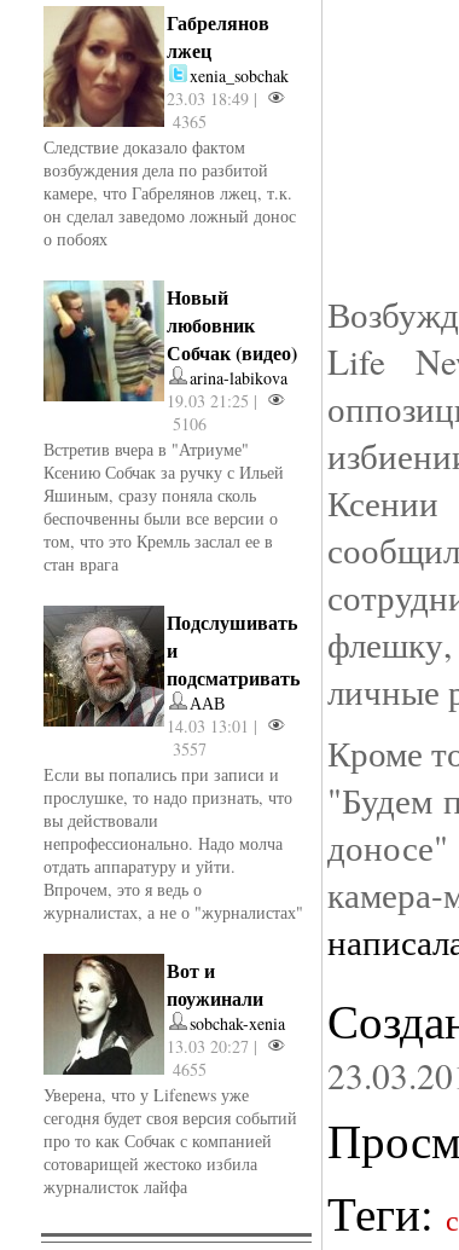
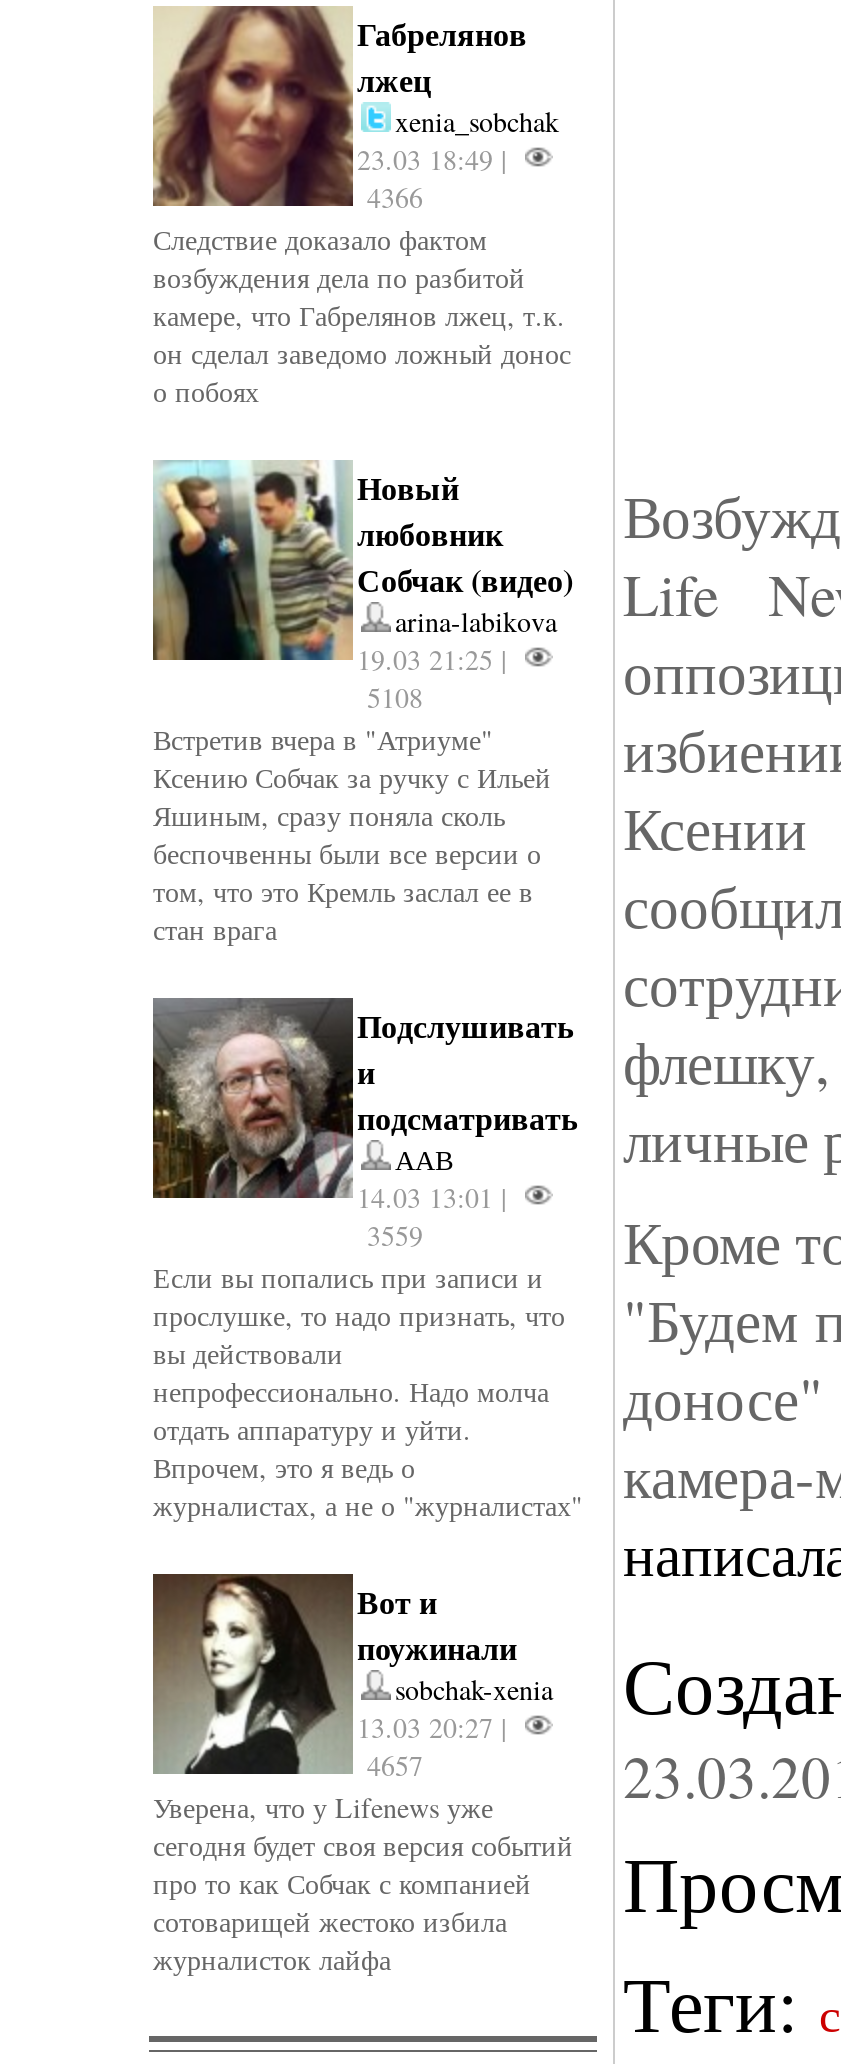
- 4365
+ 4366

- 5106
+ 5108

- 3557
+ 3559

- 4655
+ 4657
